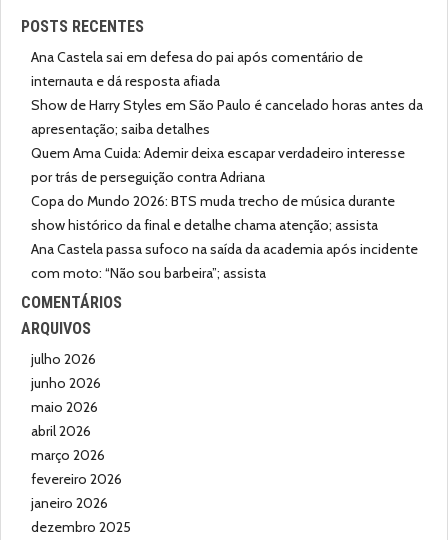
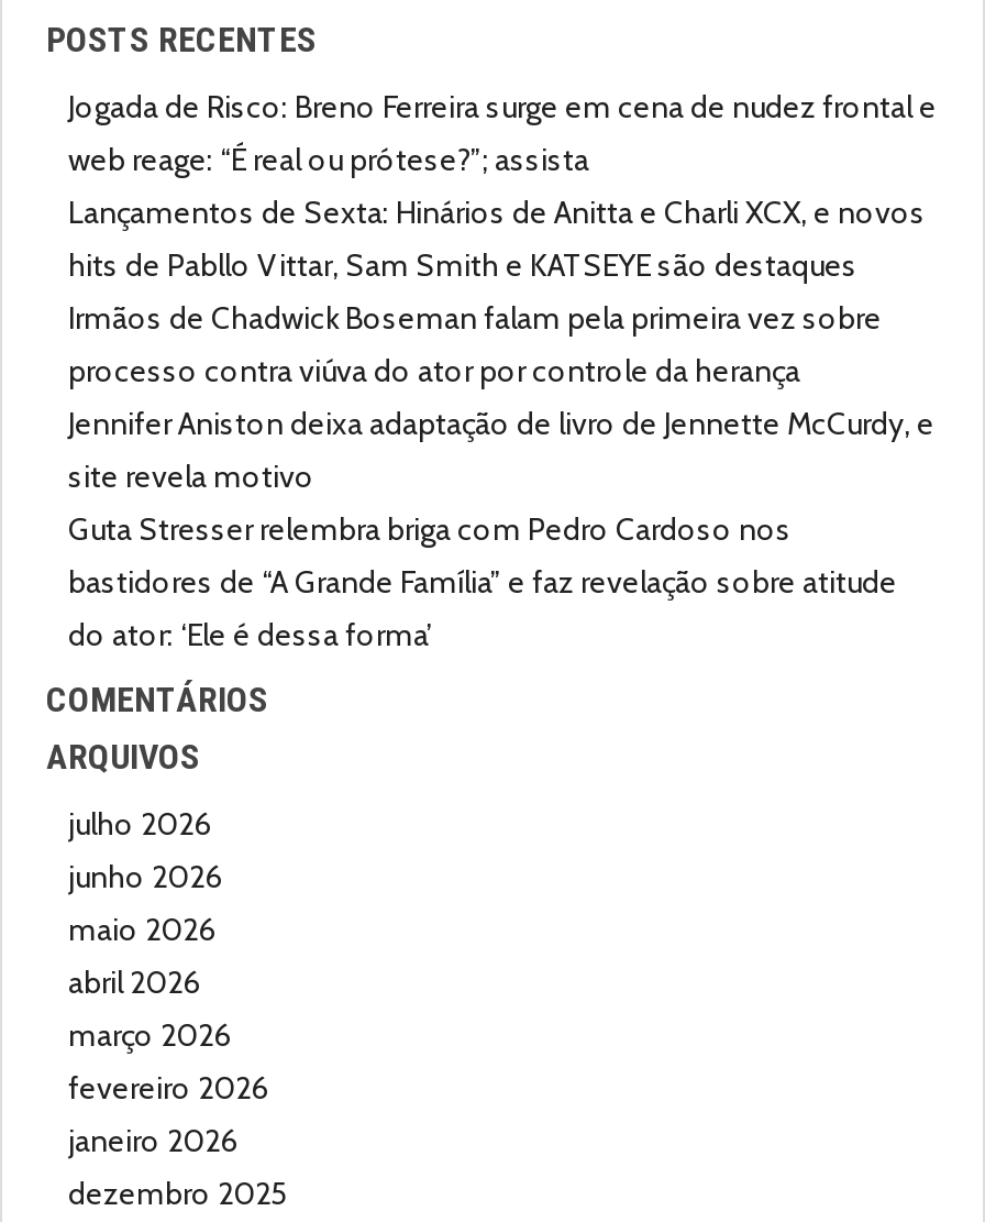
- Ana Castela sai em defesa do pai após comentário de
- internauta e dá resposta afiada
- Show de Harry Styles em São Paulo é cancelado horas antes da
- apresentação; saiba detalhes
- Quem Ama Cuida: Ademir deixa escapar verdadeiro interesse
- por trás de perseguição contra Adriana
- Copa do Mundo 2026: BTS muda trecho de música durante
- show histórico da final e detalhe chama atenção; assista
- Ana Castela passa sufoco na saída da academia após incidente
- com moto: “Não sou barbeira”; assista
+ Jogada de Risco: Breno Ferreira surge em cena de nudez frontal e
+ web reage: “É real ou prótese?”; assista
+ Lançamentos de Sexta: Hinários de Anitta e Charli XCX, e novos
+ hits de Pabllo Vittar, Sam Smith e KATSEYE são destaques
+ Irmãos de Chadwick Boseman falam pela primeira vez sobre
+ processo contra viúva do ator por controle da herança
+ Jennifer Aniston deixa adaptação de livro de Jennette McCurdy, e
+ site revela motivo
+ Guta Stresser relembra briga com Pedro Cardoso nos
+ bastidores de “A Grande Família” e faz revelação sobre atitude
+ do ator: ‘Ele é dessa forma’
